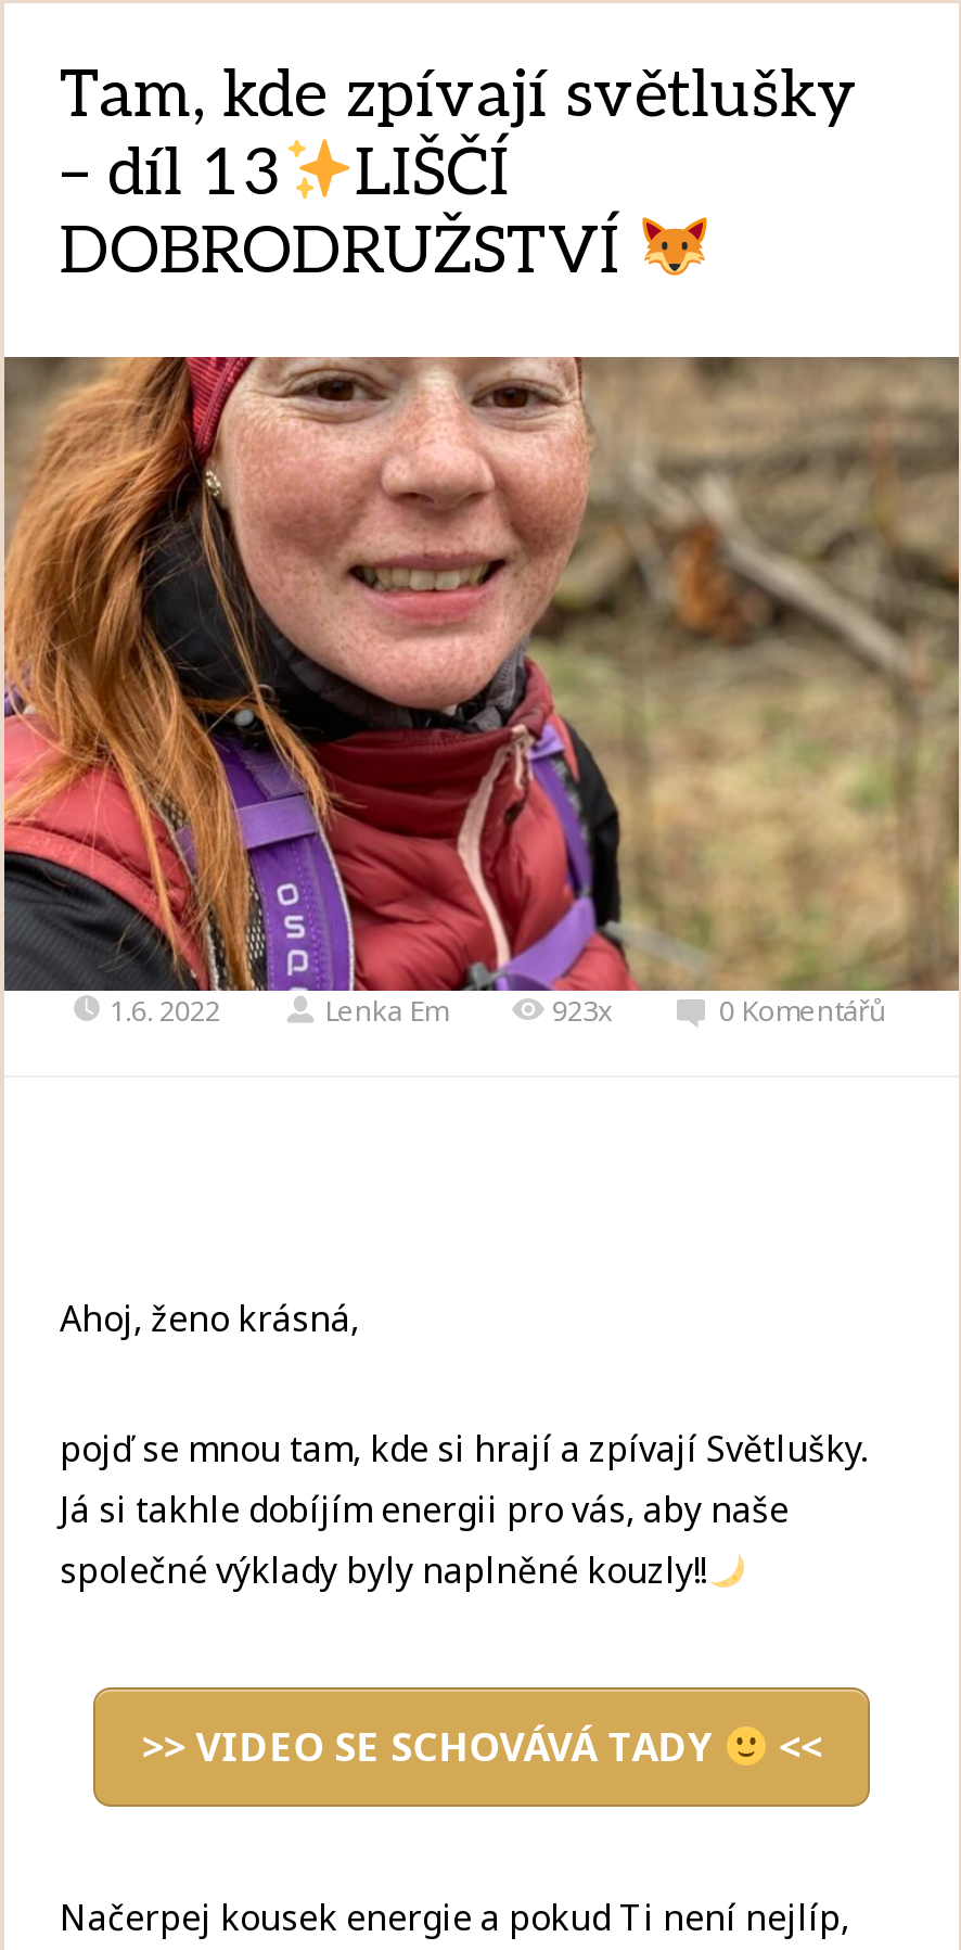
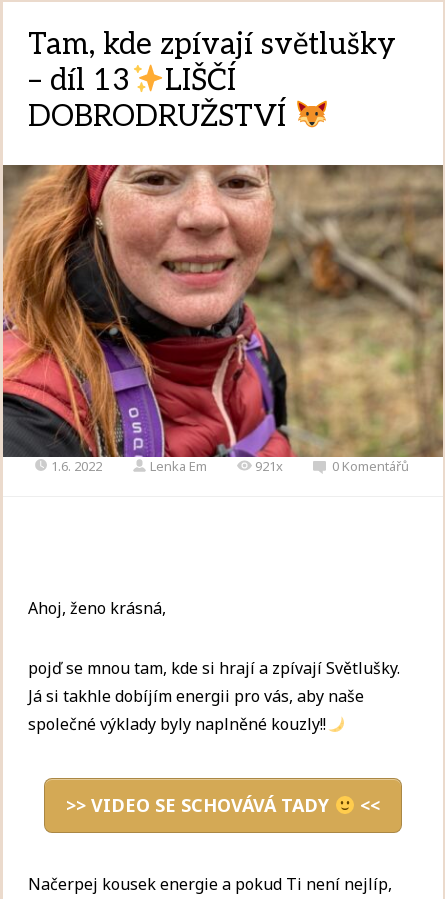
- 923x
+ 921x
